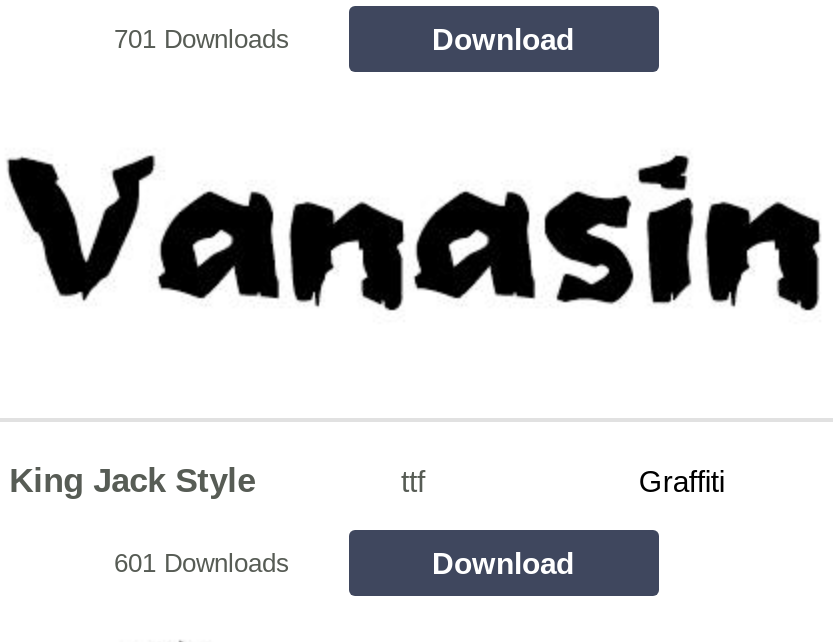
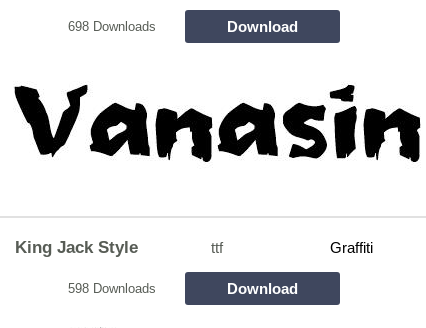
- 701 Downloads
+ 698 Downloads

- 601 Downloads
+ 598 Downloads
